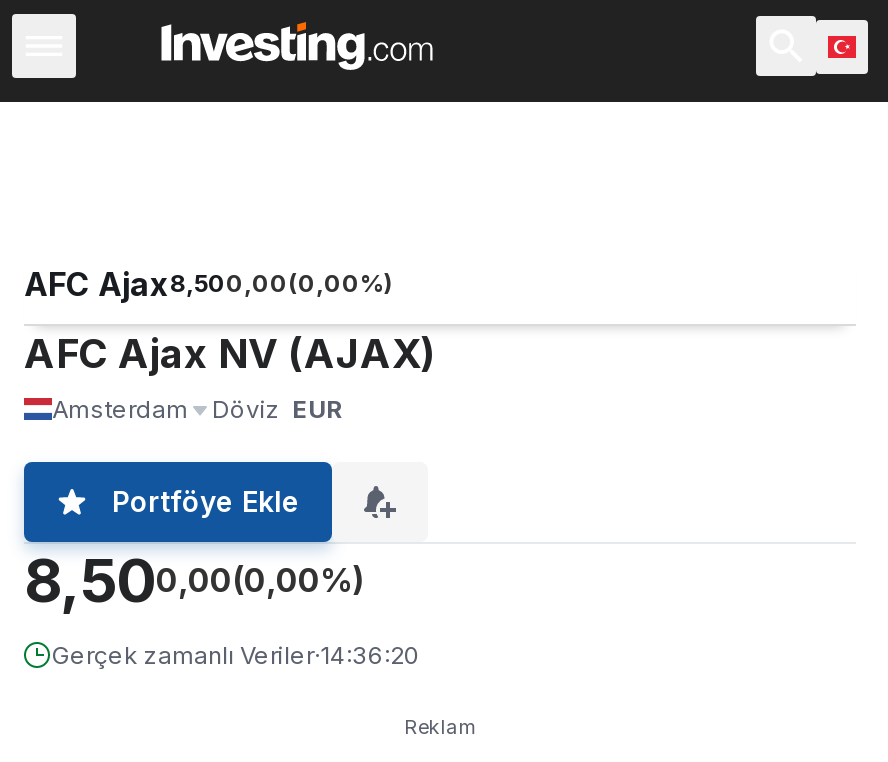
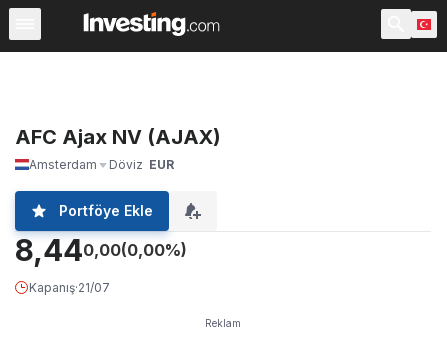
- AFC Ajax8,500,00(0,00%)

- 8,500,00(0,00%)
- Gerçek zamanlı Veriler·14:36:20
+ 8,440,00(0,00%)
+ Kapanış·21/07
